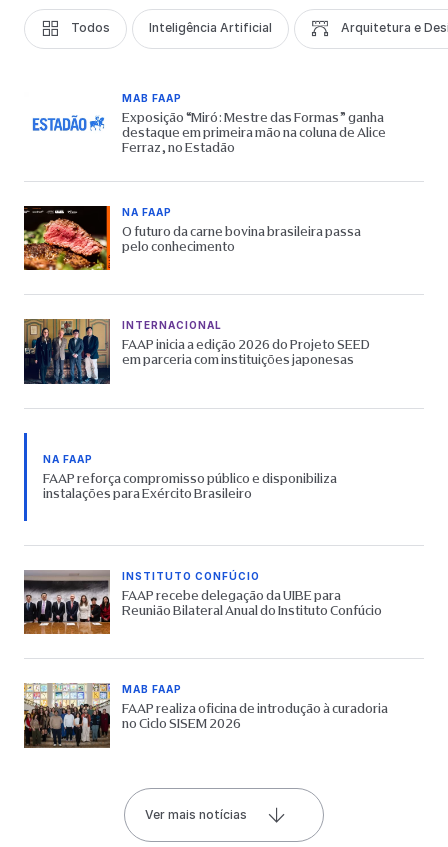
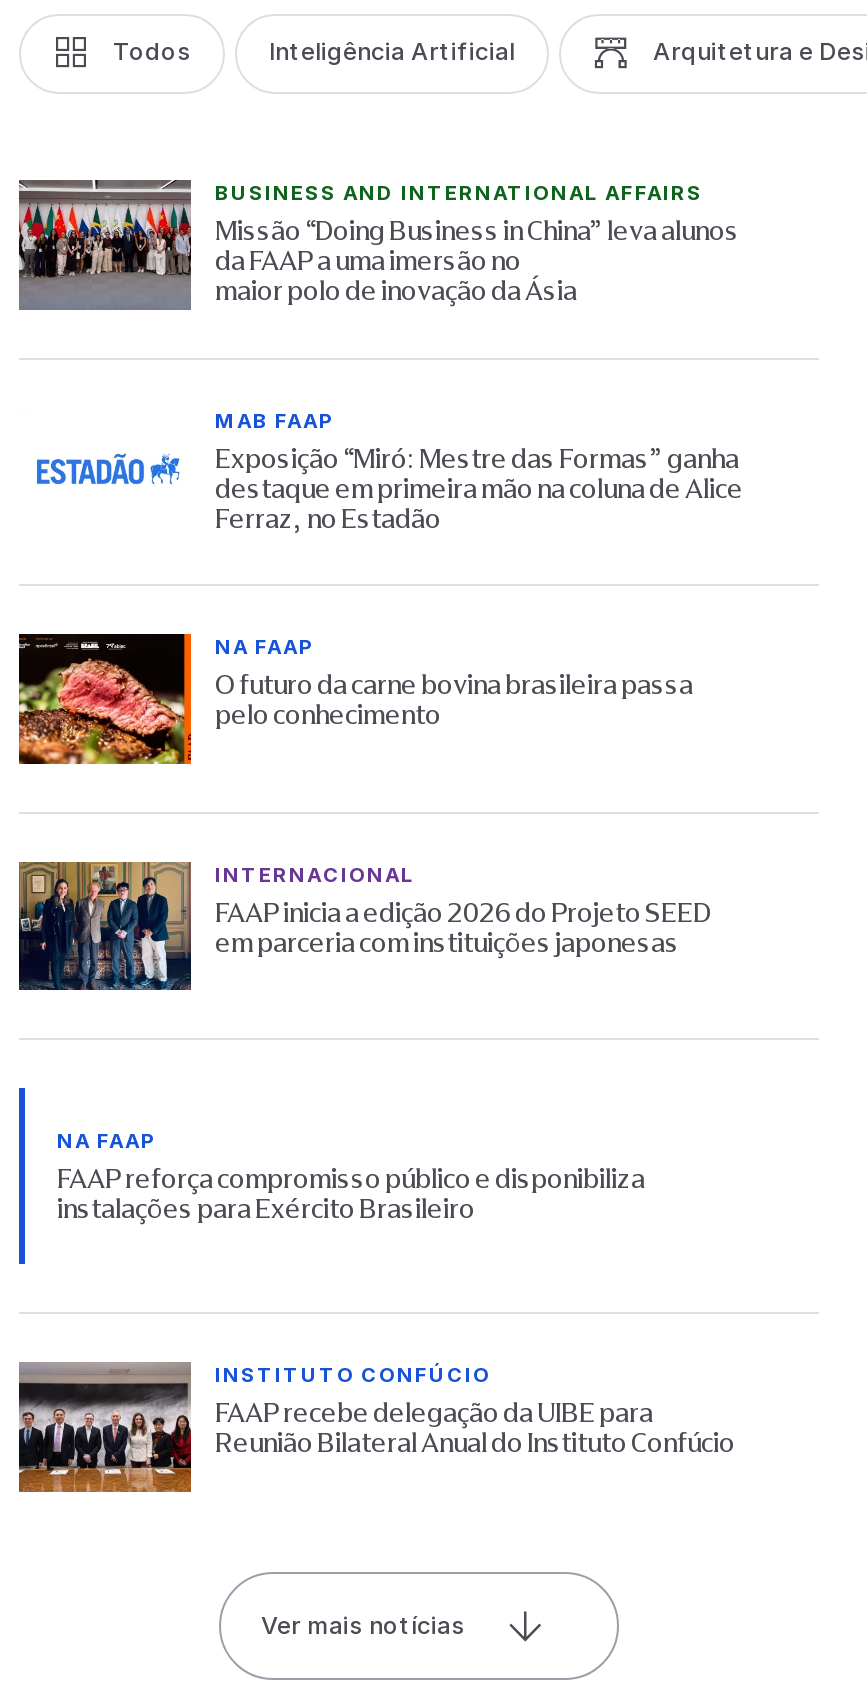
+ [image]
+ BUSINESS AND INTERNATIONAL AFFAIRS
+ Missão “Doing Business in China” leva alunos
+ da FAAP a uma imersão no
+ maior polo de inovação da Ásia

moved down: [image] | MAB FAAP | Exposição “Miró: Mestre das Formas” ganha | ... | FAAP recebe delegação da UIBE para | Reunião Bilateral Anual do Instituto Confúcio

- [image]
- MAB FAAP
- FAAP realiza oficina de introdução à curadoria
- no Ciclo SISEM 2026
